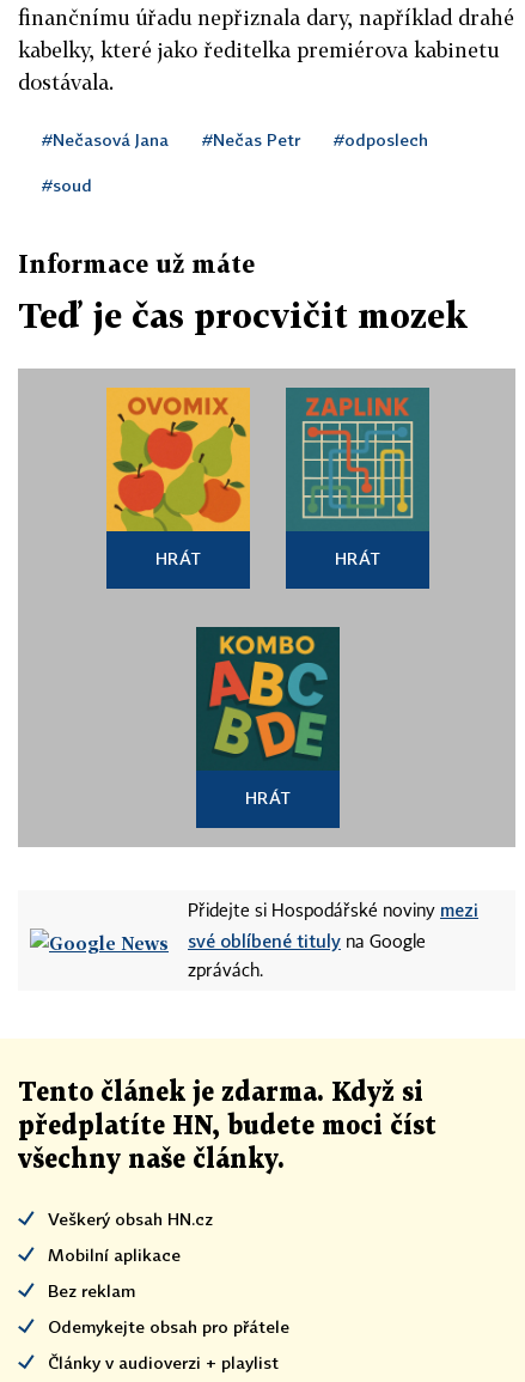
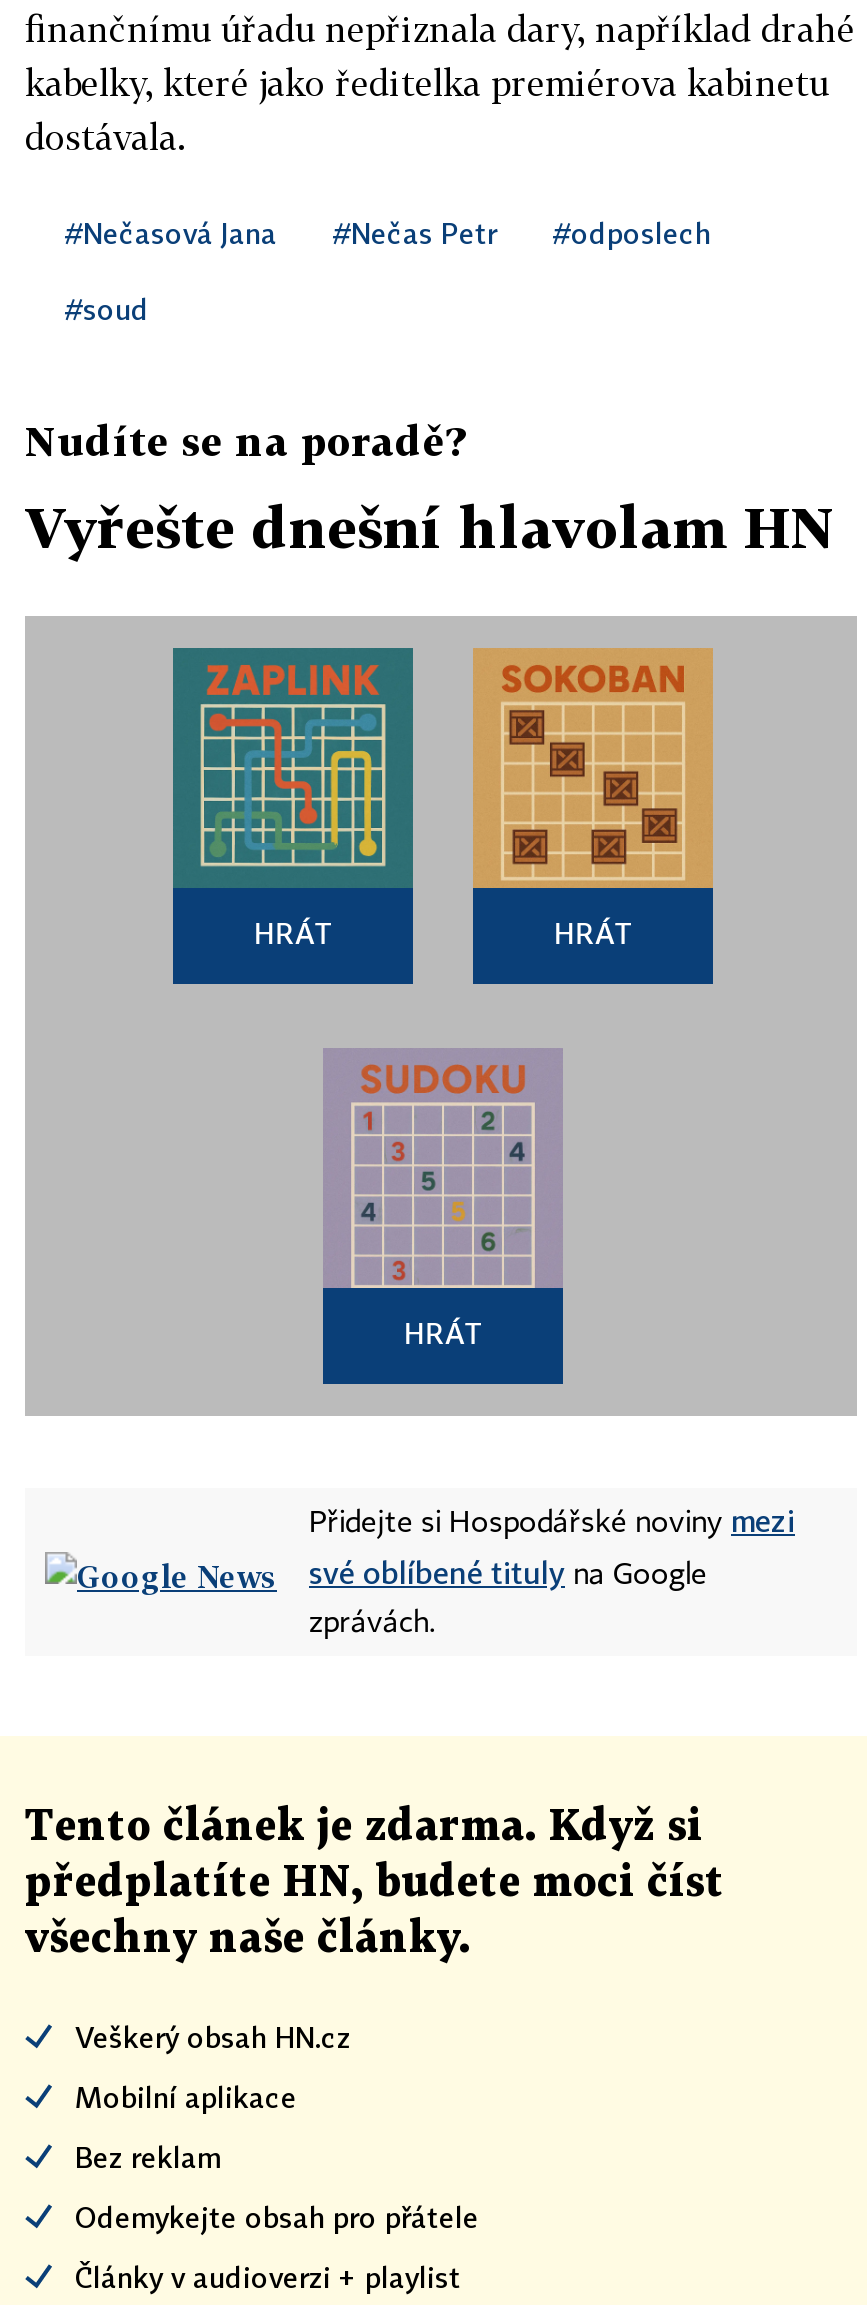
- Informace už máte
+ Nudíte se na poradě?

- Teď je čas procvičit mozek
+ Vyřešte dnešní hlavolam HN

- [image]
+ [image]

- [image]
+ [image]

- [image]
+ [image]
